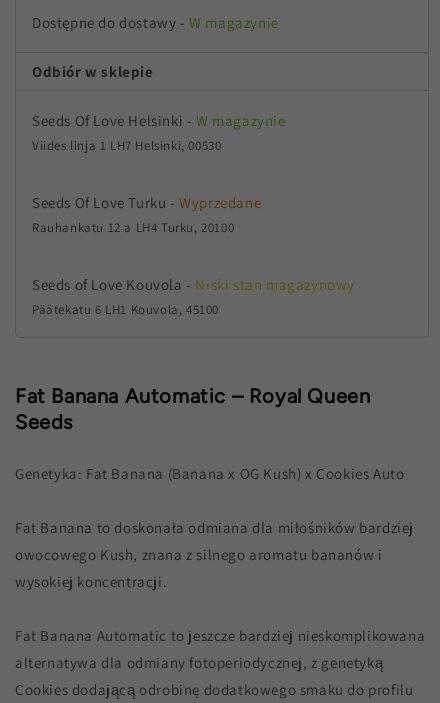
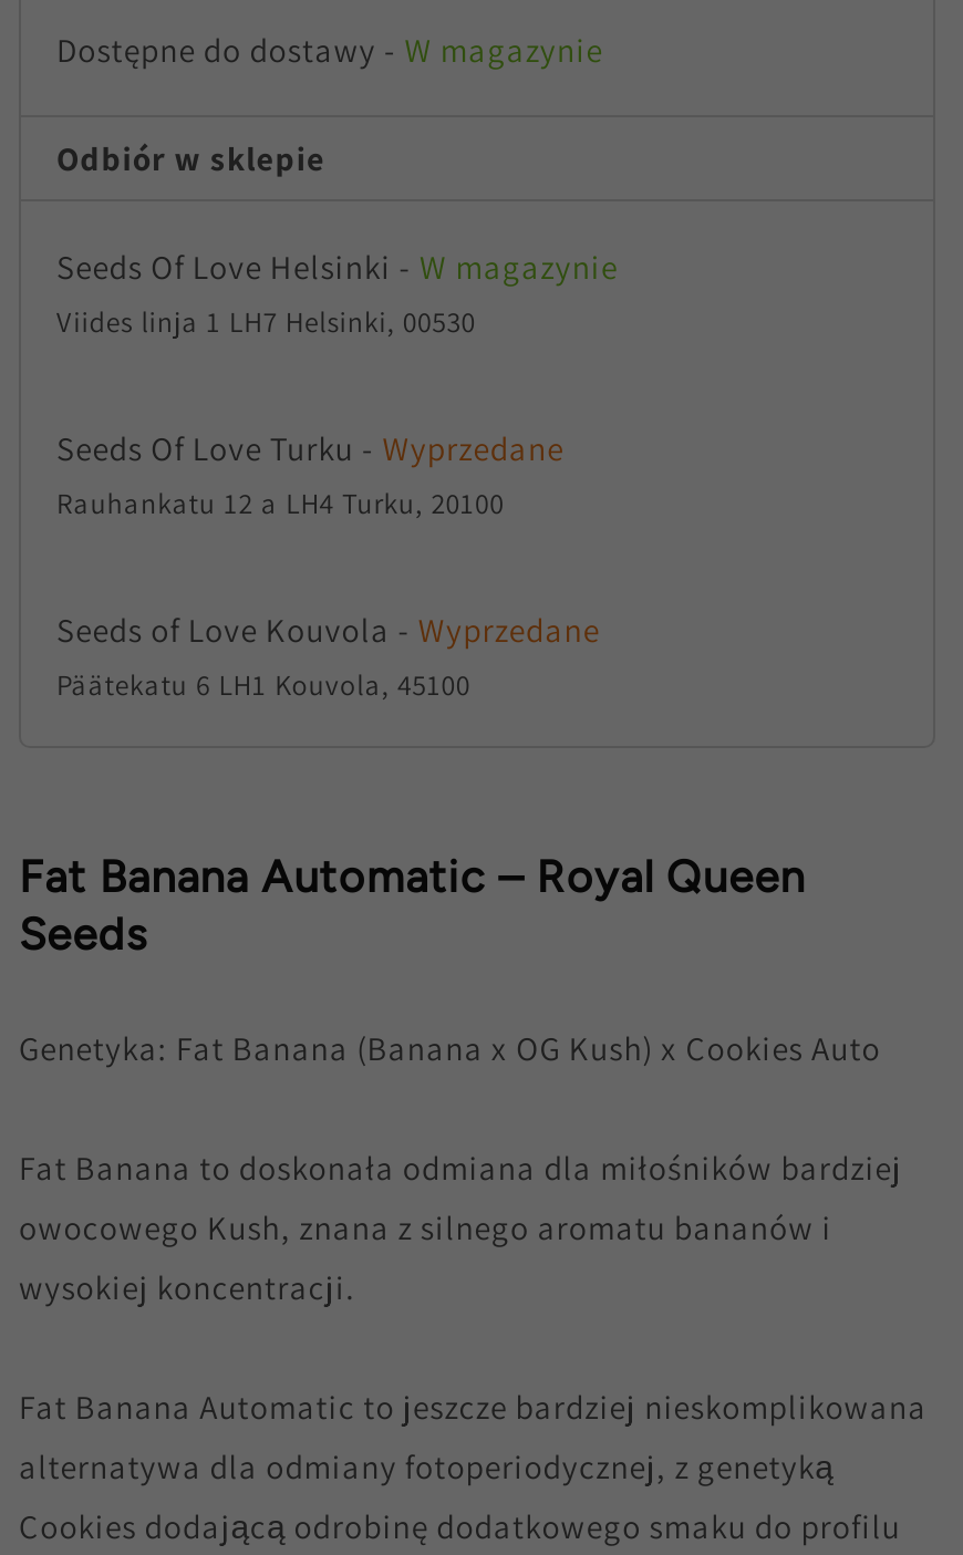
- Seeds of Love Kouvola - Niski stan magazynowy
+ Seeds of Love Kouvola - Wyprzedane
